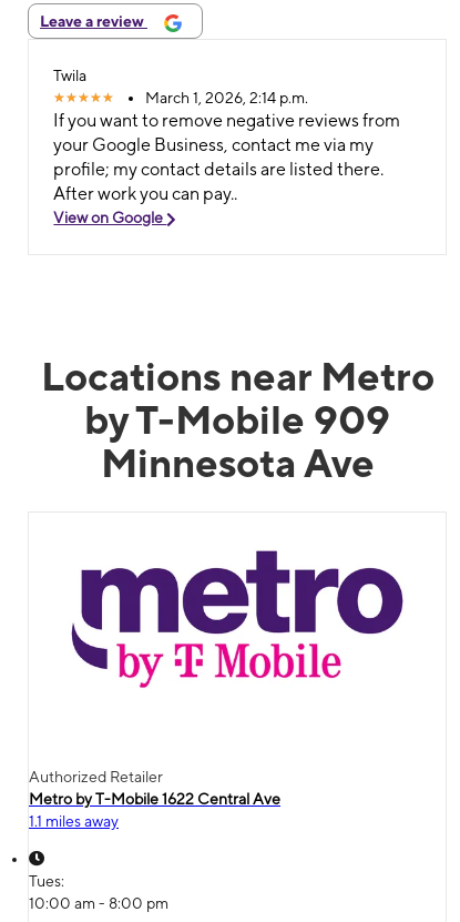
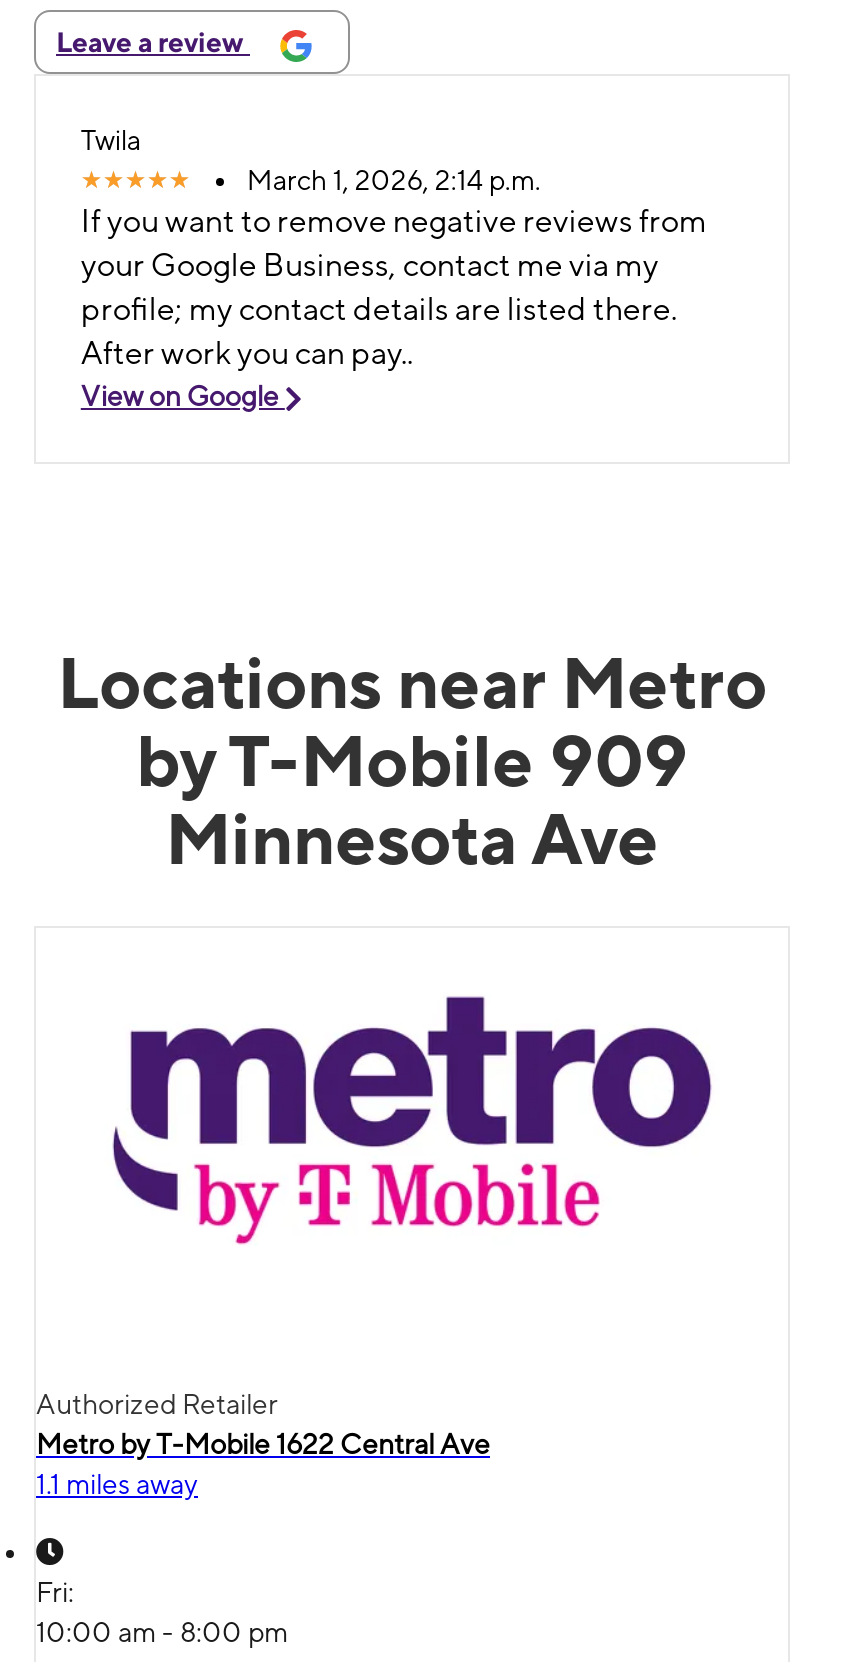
- Tues:
+ Fri:
